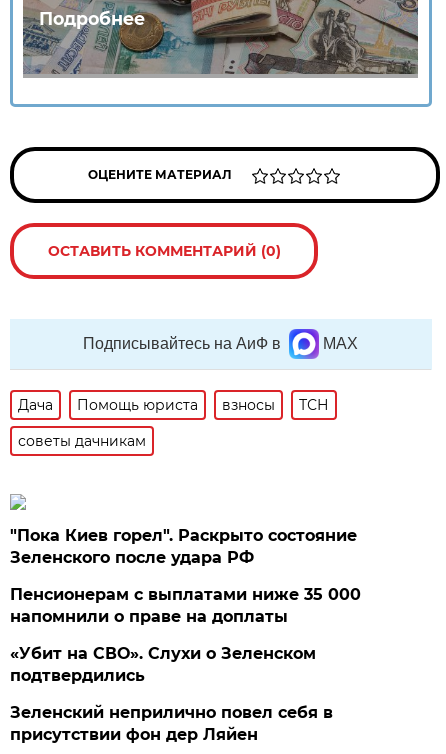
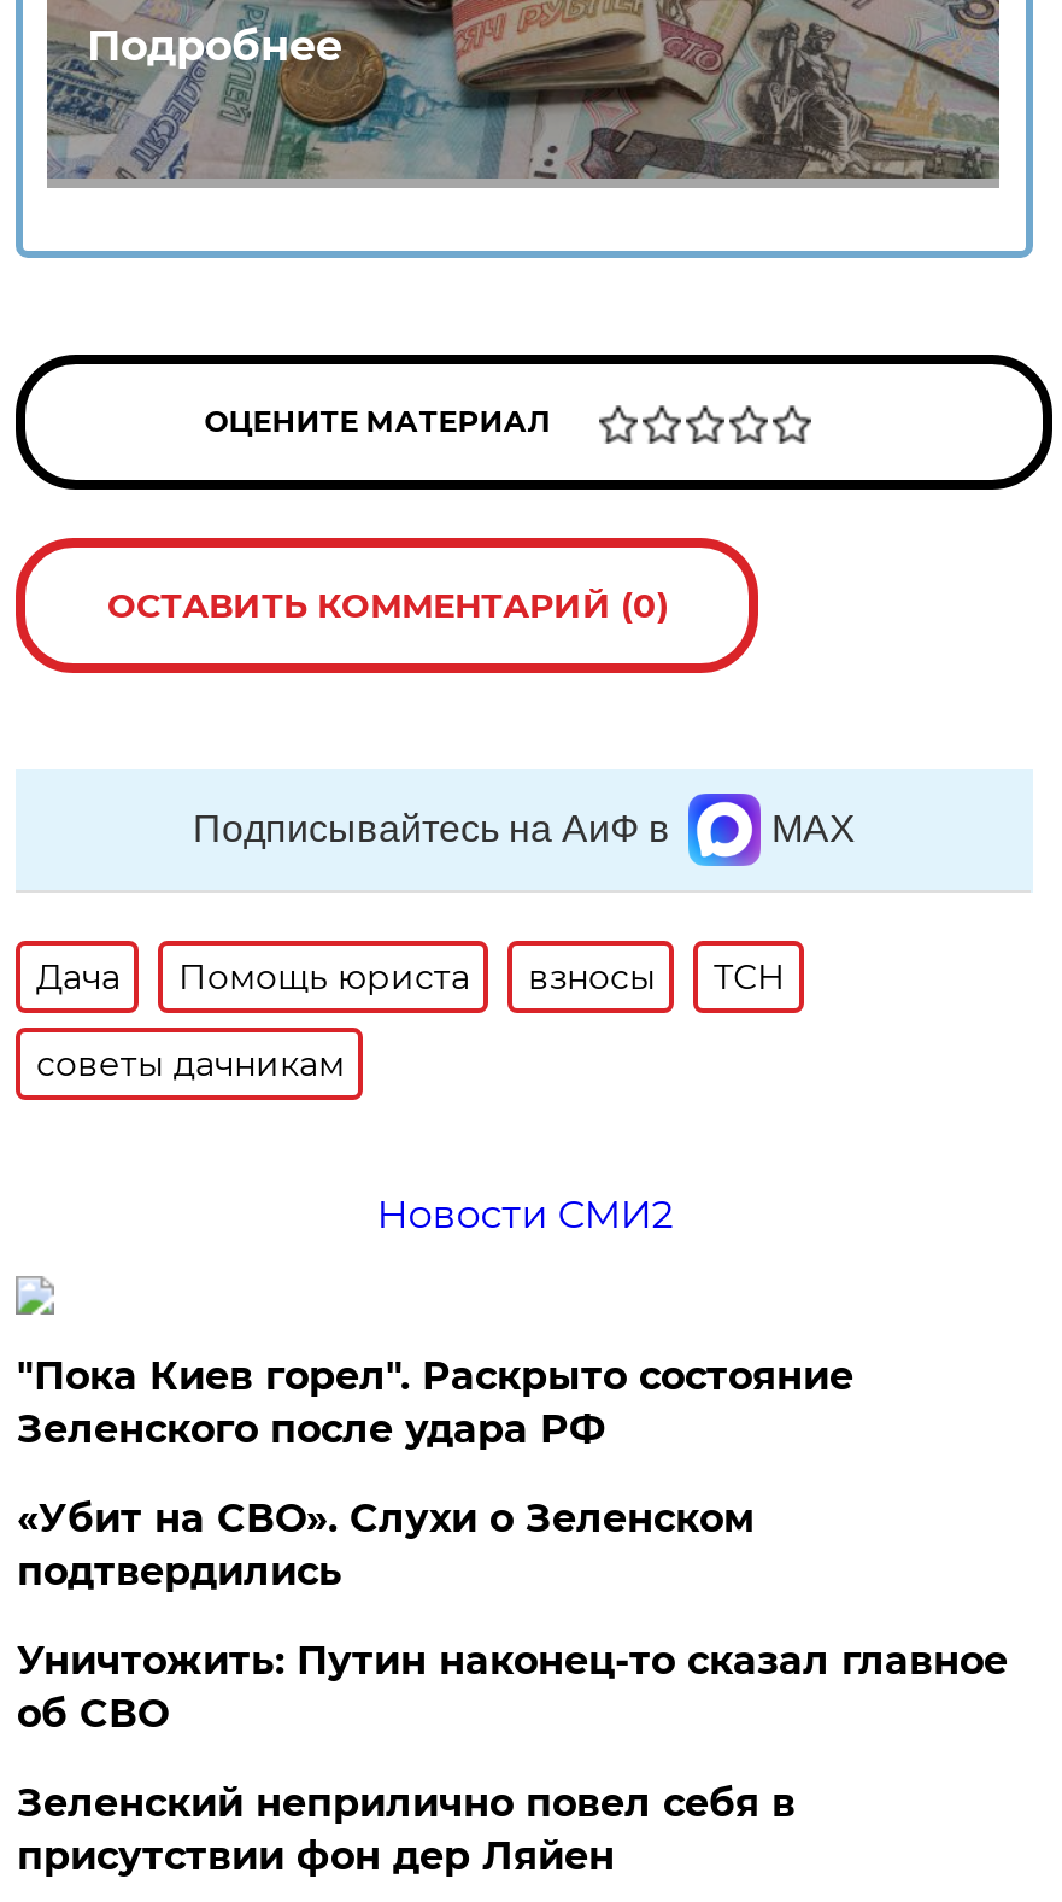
+ Новости СМИ2

- Пенсионерам с выплатами ниже 35 000
- напомнили о праве на доплаты

moved up: «Убит на СВО». Слухи о Зеленском | подтвердились

+ Уничтожить: Путин наконец-то сказал главное
+ об СВО
